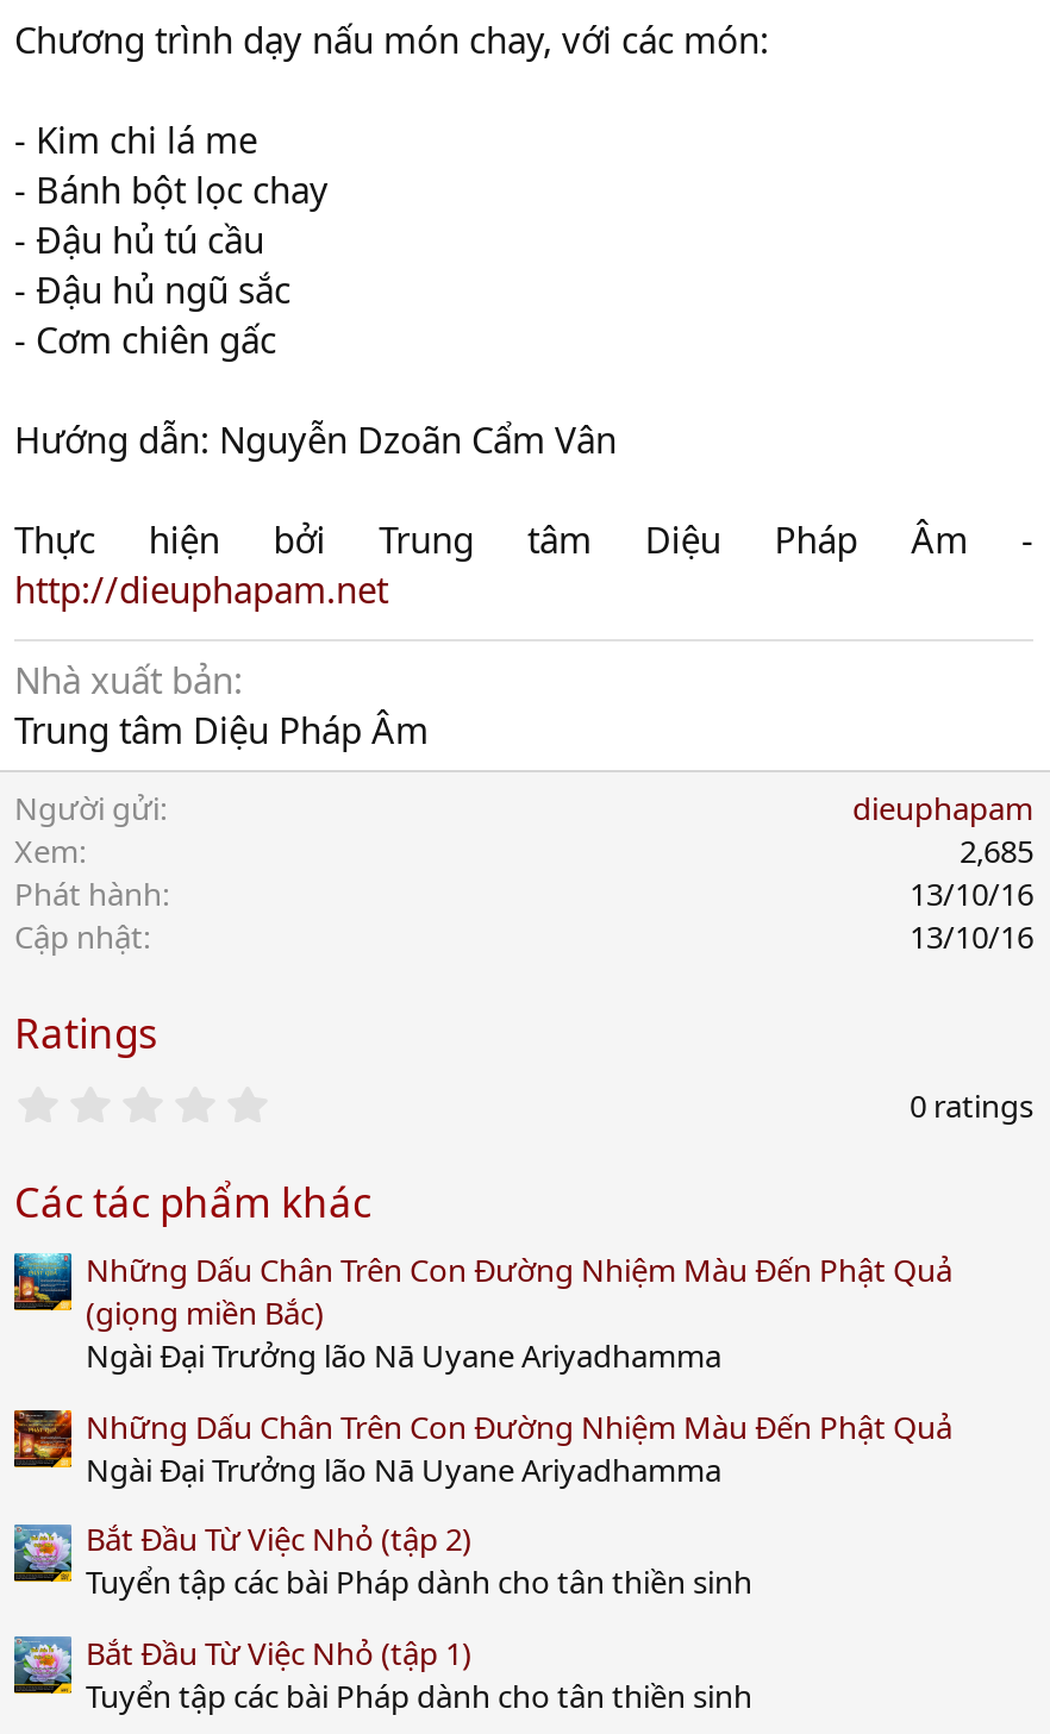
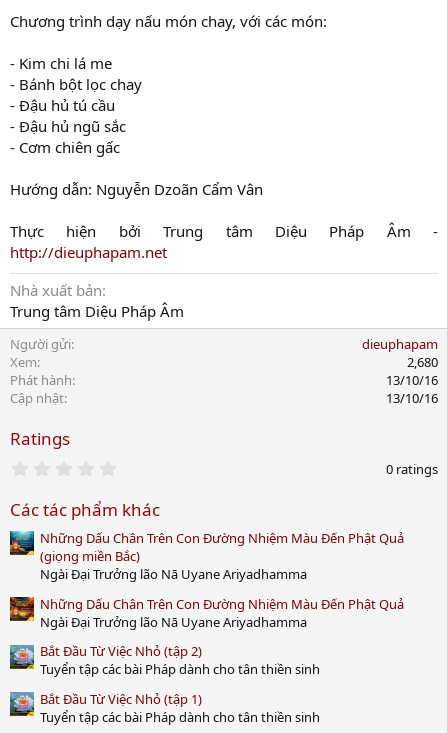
- 2,685
+ 2,680
